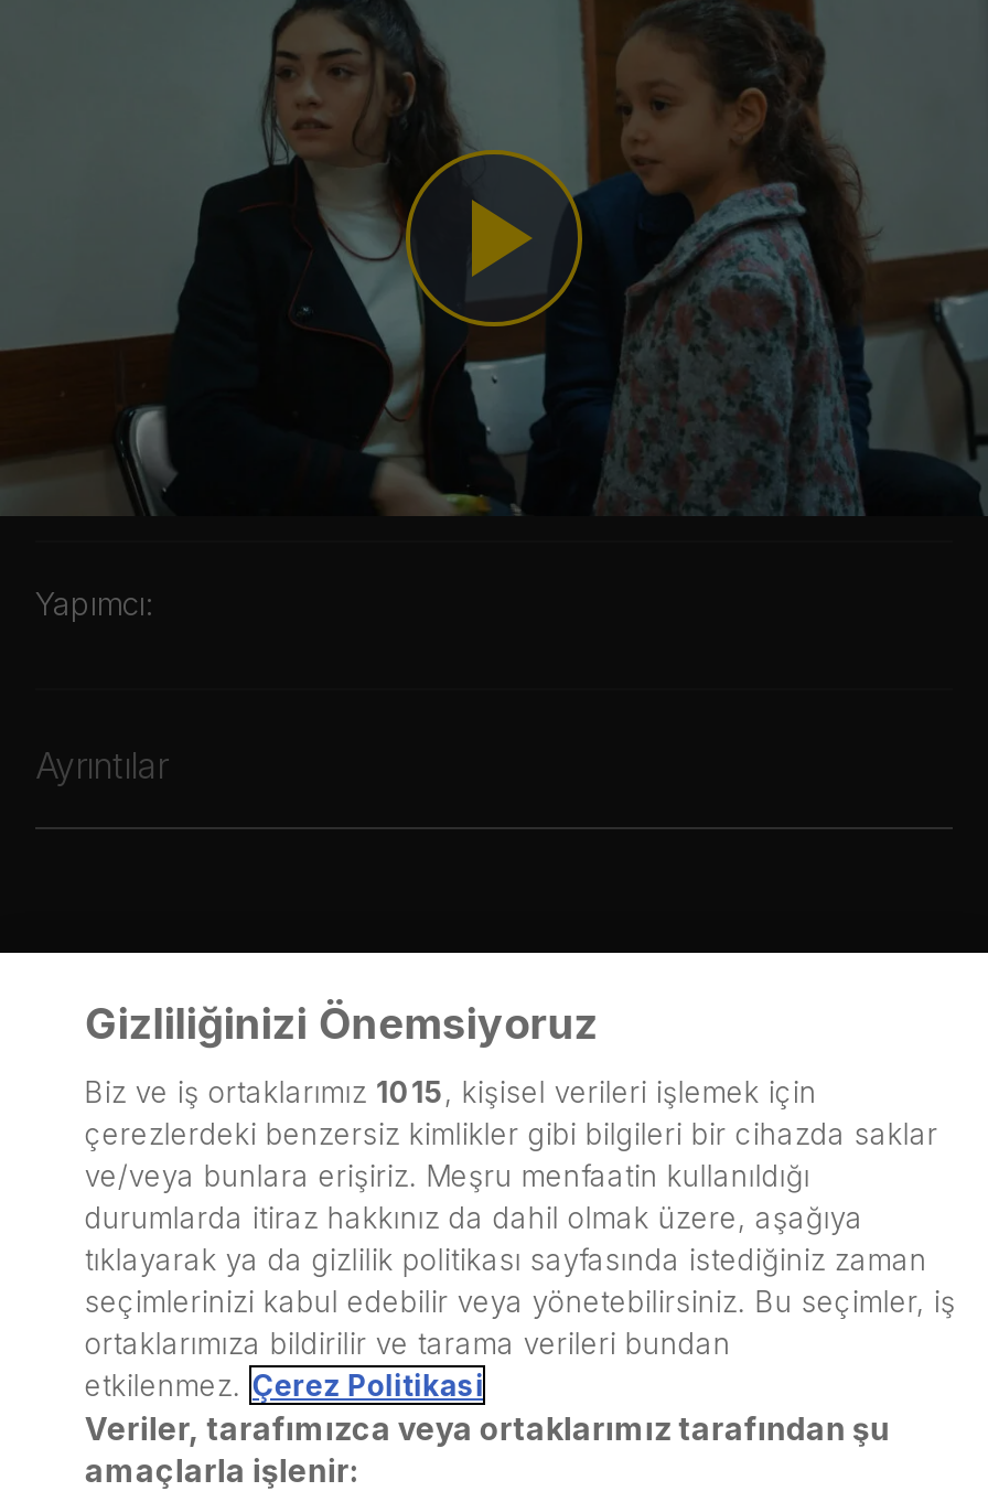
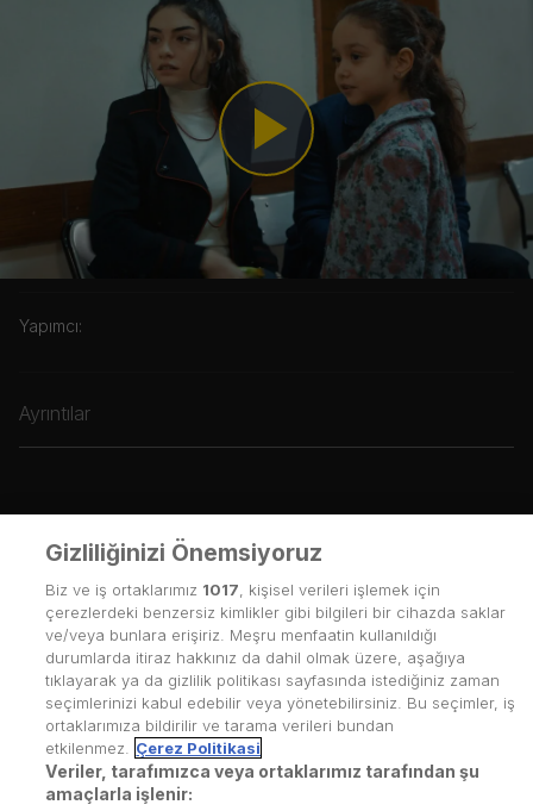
- Biz ve iş ortaklarımız 1015, kişisel verileri işlemek için
+ Biz ve iş ortaklarımız 1017, kişisel verileri işlemek için
